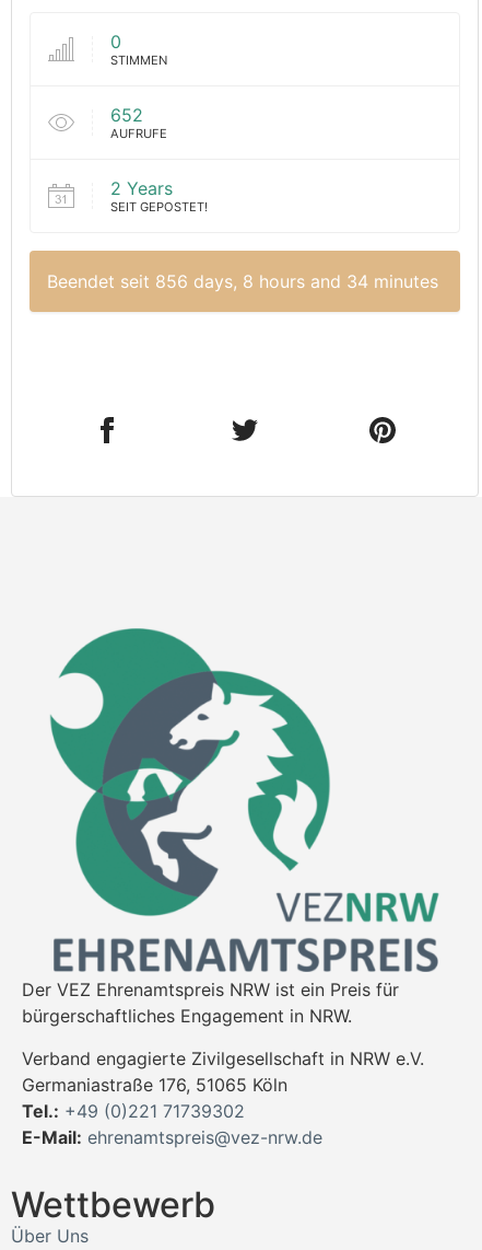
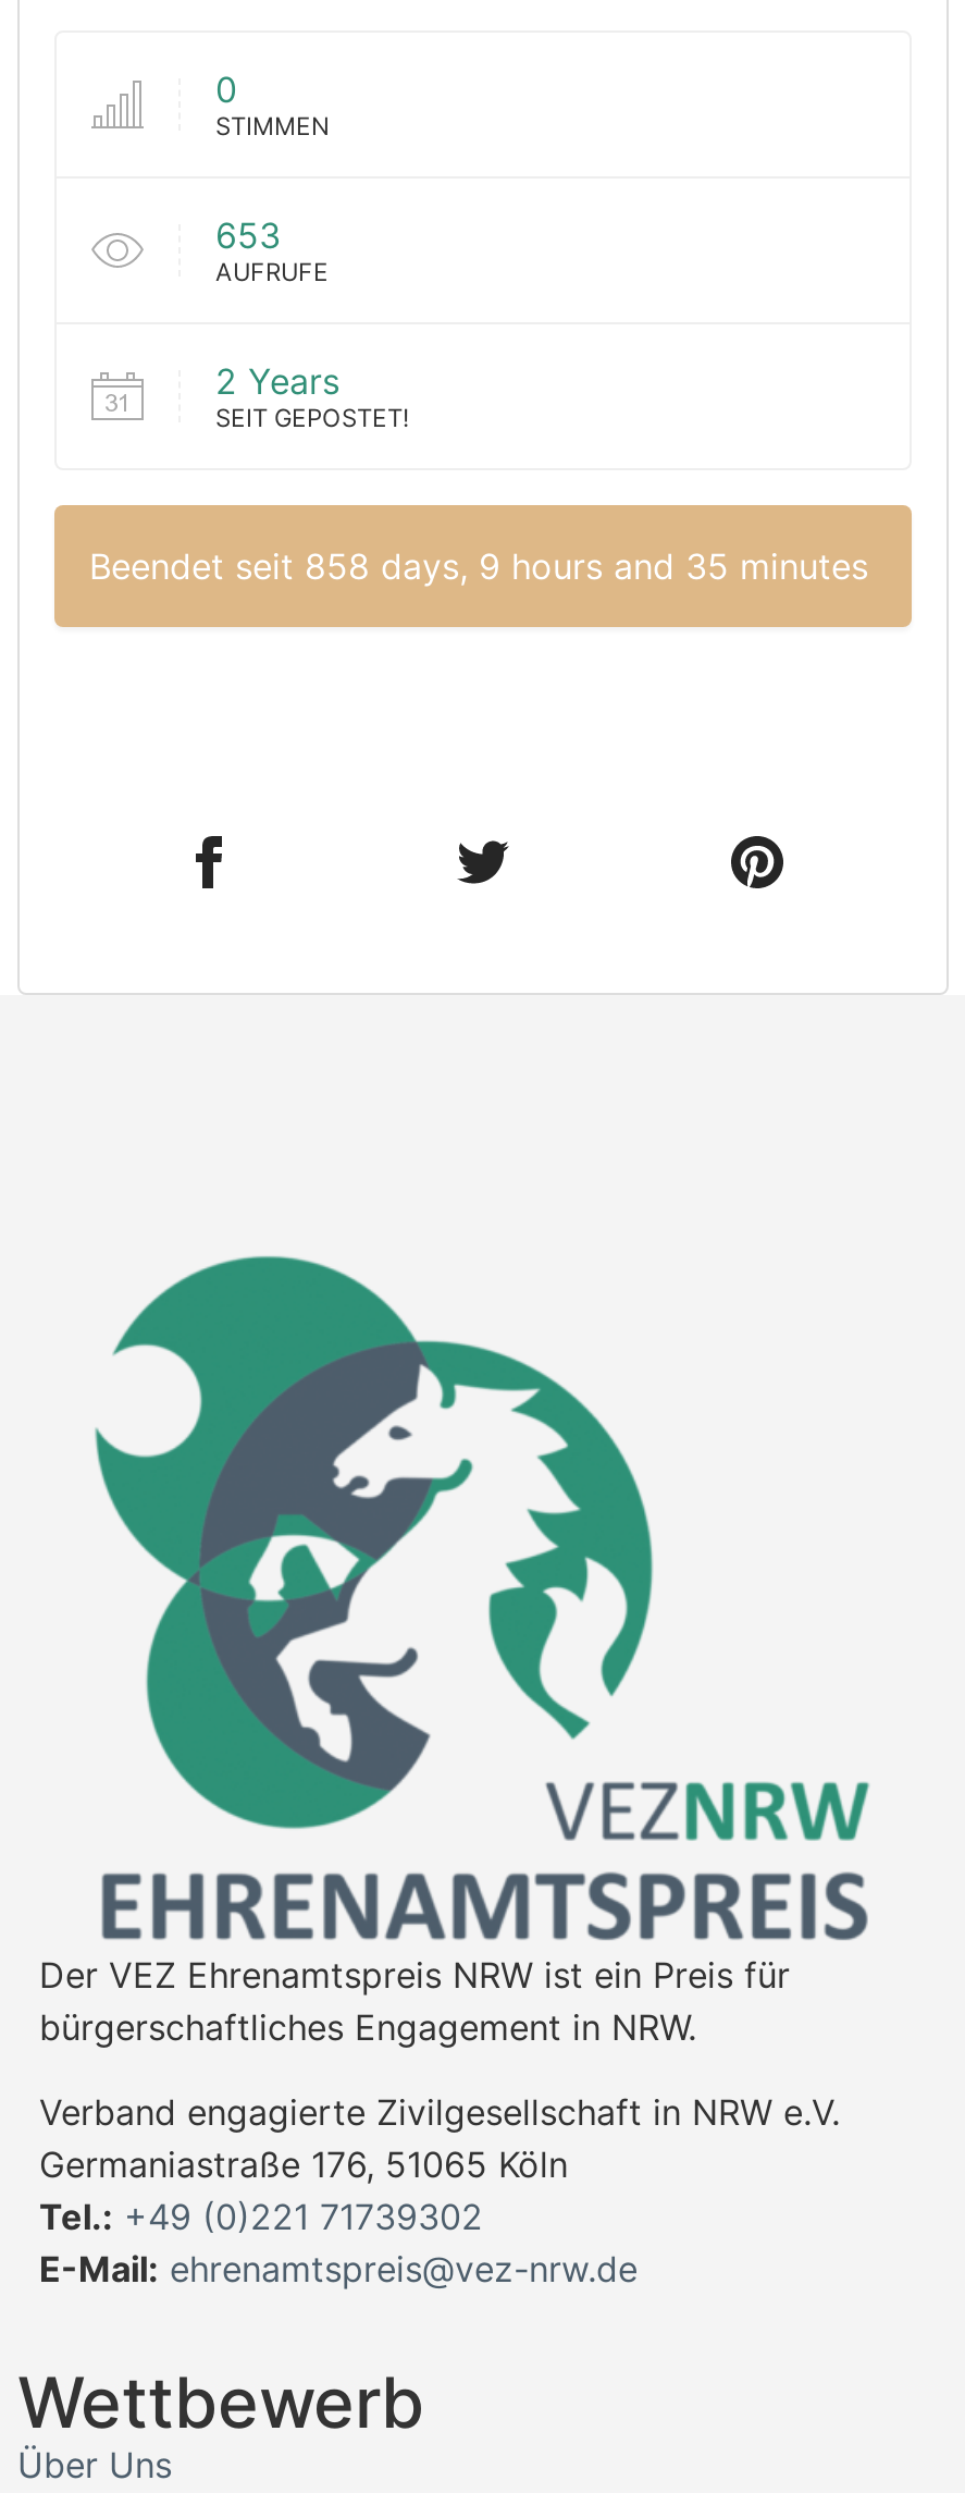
- 652
+ 653

- Beendet seit 856 days, 8 hours and 34 minutes
+ Beendet seit 858 days, 9 hours and 35 minutes
